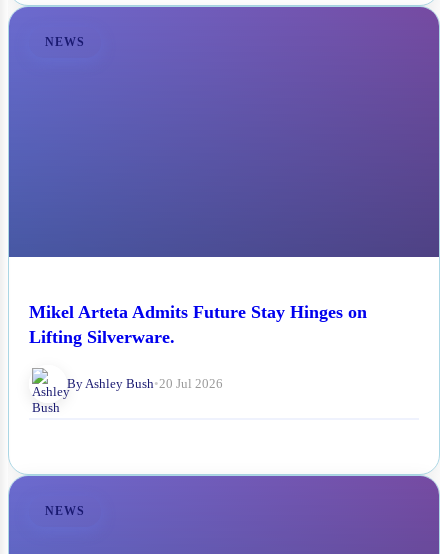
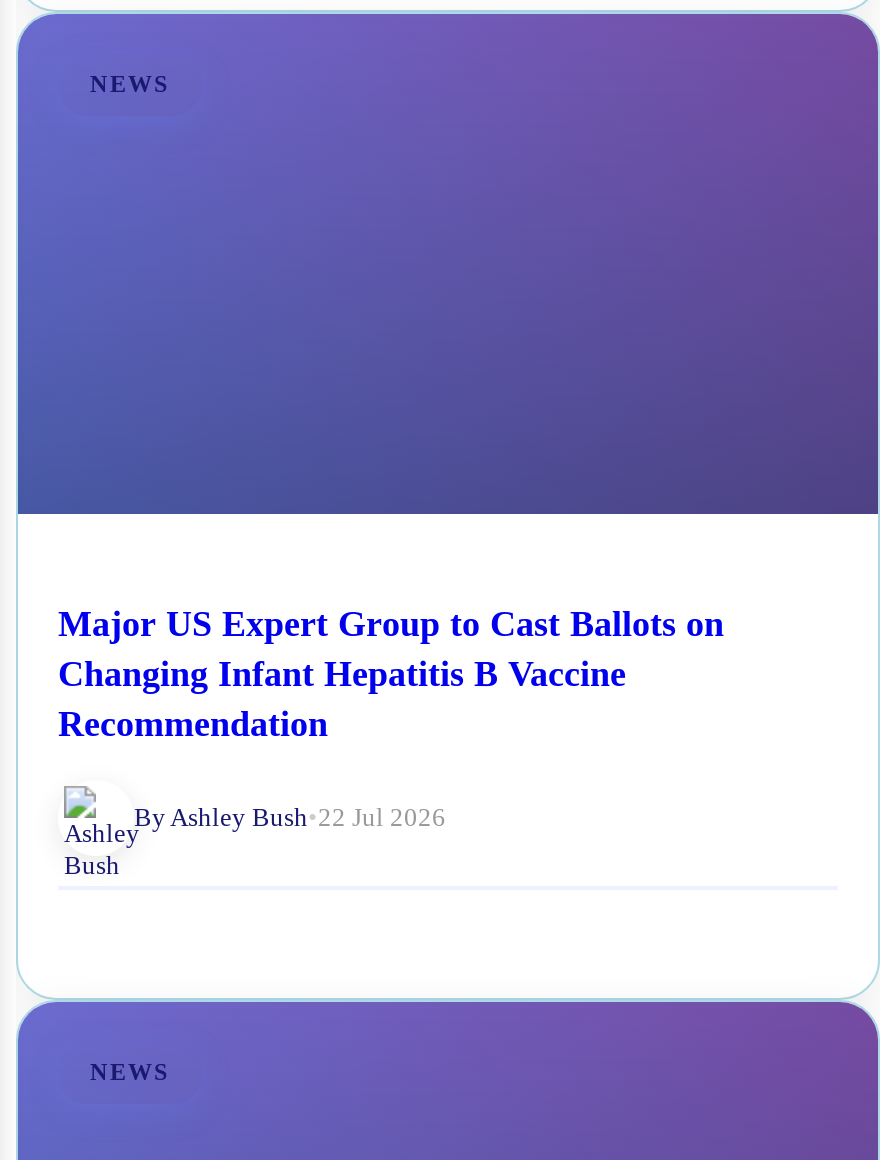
- Mikel Arteta Admits Future Stay Hinges on
- Lifting Silverware.
+ Major US Expert Group to Cast Ballots on
+ Changing Infant Hepatitis B Vaccine
+ Recommendation

- By Ashley Bush • 20 Jul 2026
+ By Ashley Bush • 22 Jul 2026
